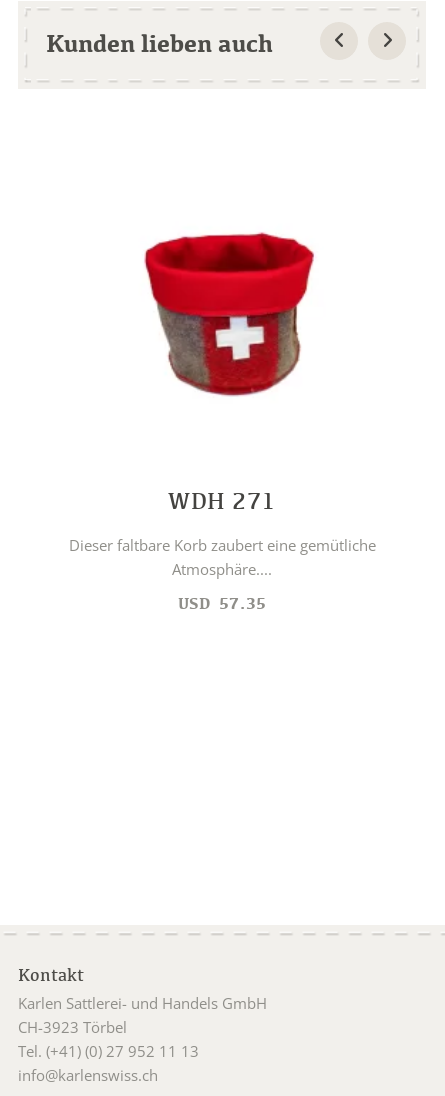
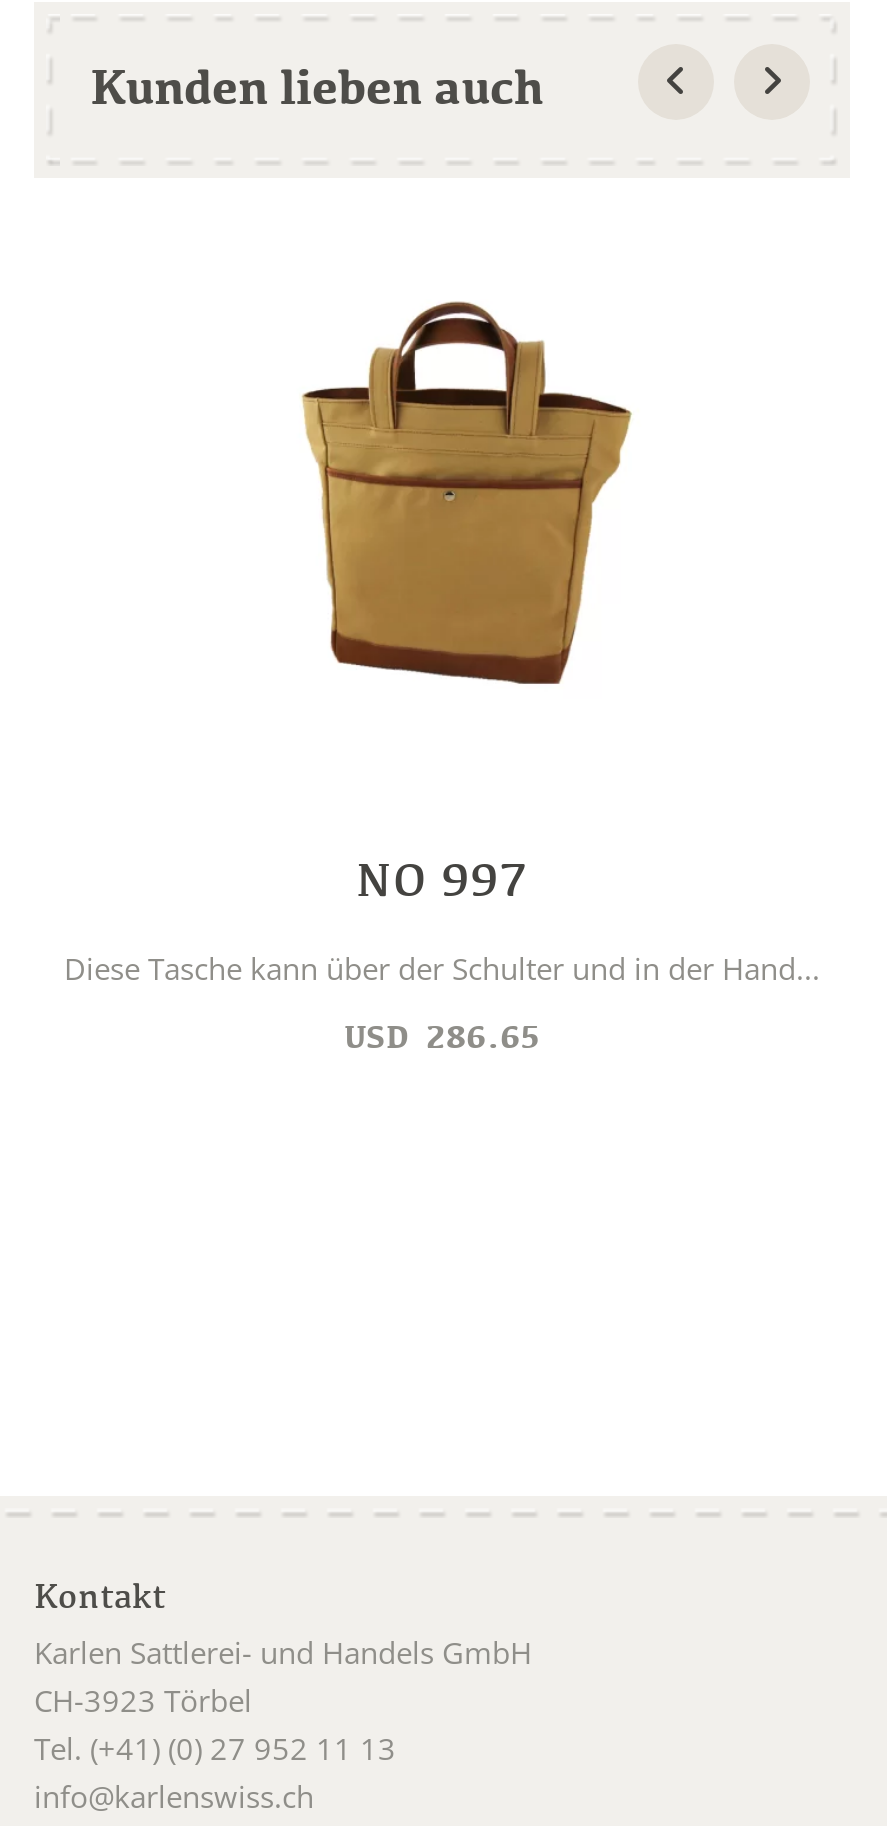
- [image]
+ [image]

- WDH 271
+ NO 997

- Dieser faltbare Korb zaubert eine gemütliche
- Atmosphäre....
+ Diese Tasche kann über der Schulter und in der Hand...

- USD 57.35
+ USD 286.65
